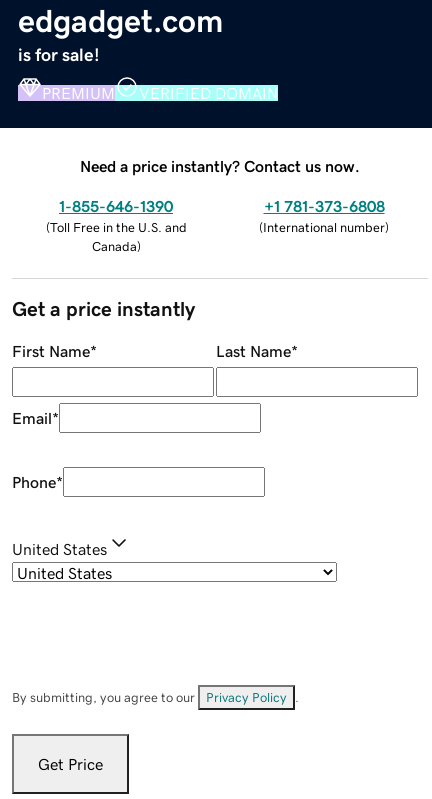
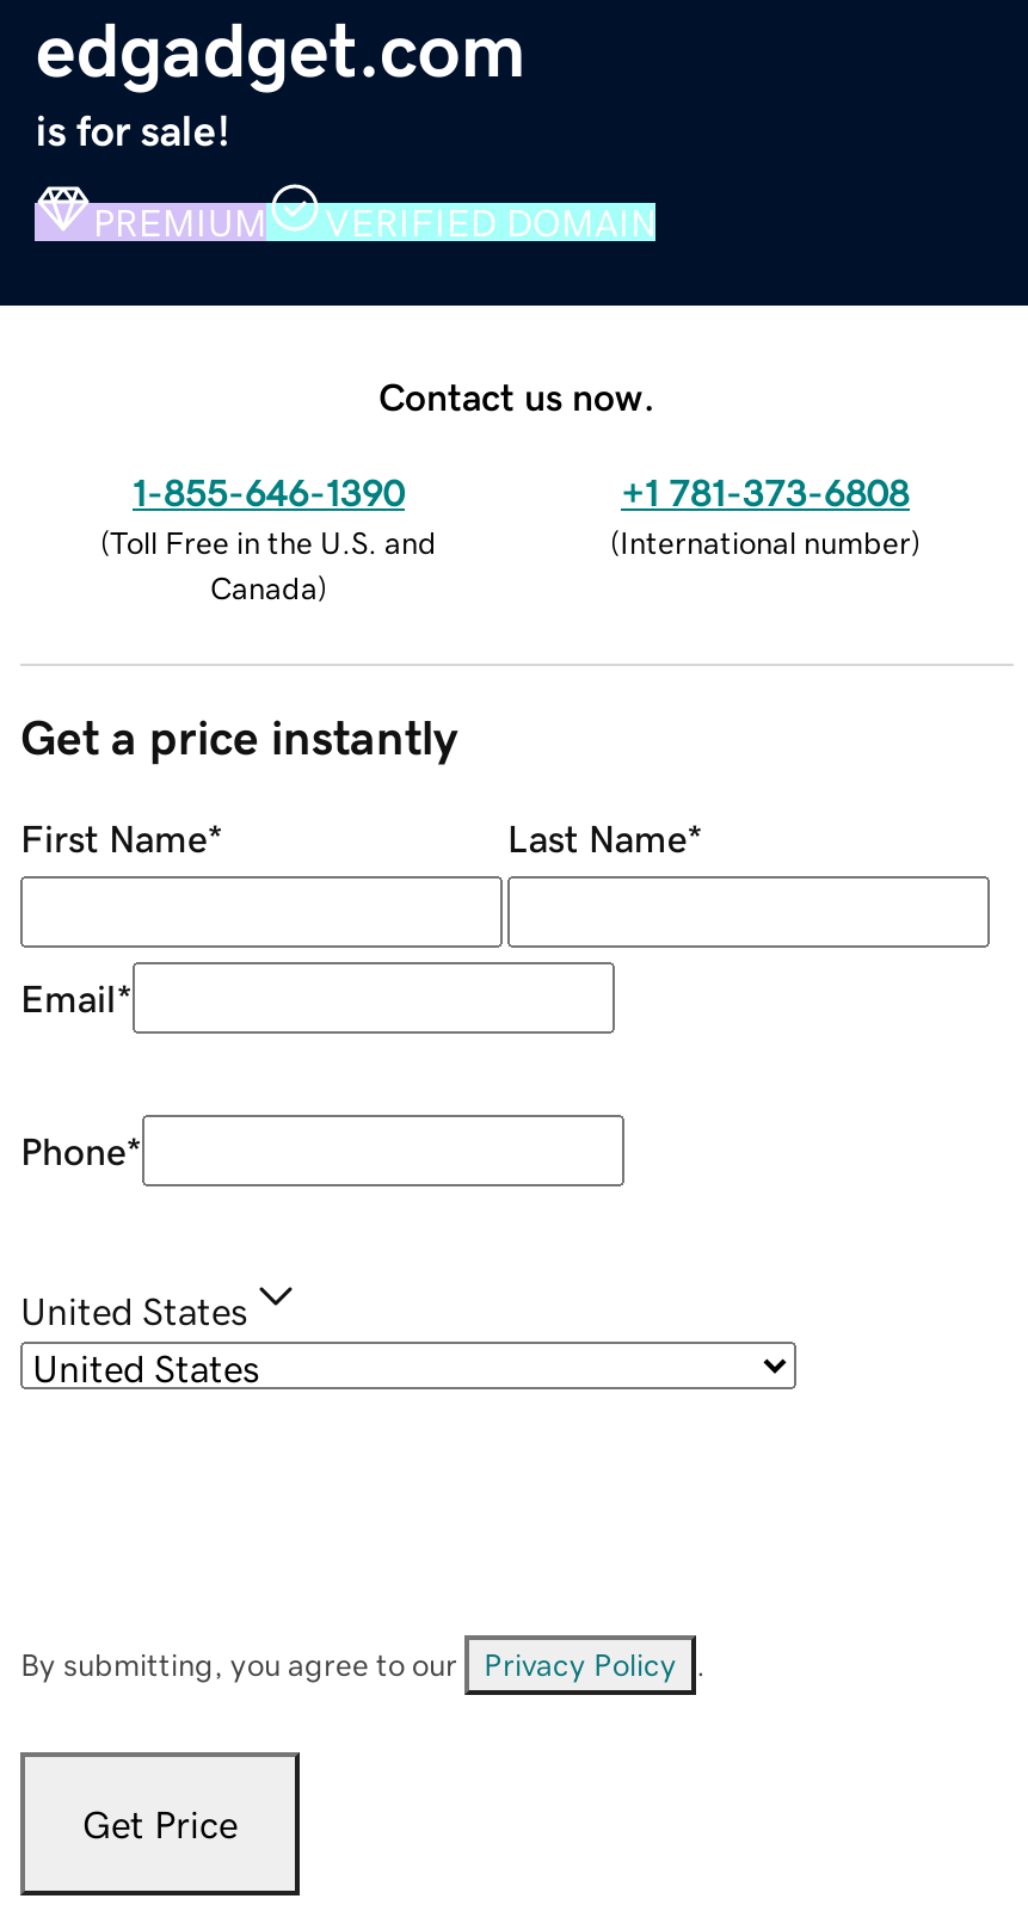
- Need a price instantly? Contact us now.
+ Contact us now.
